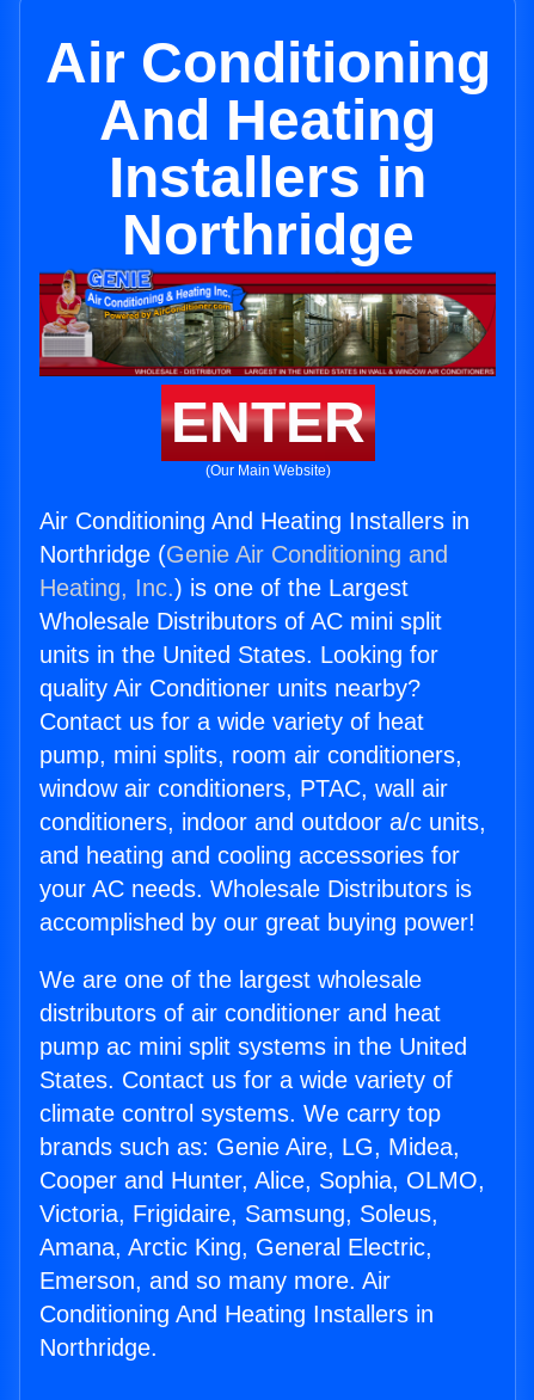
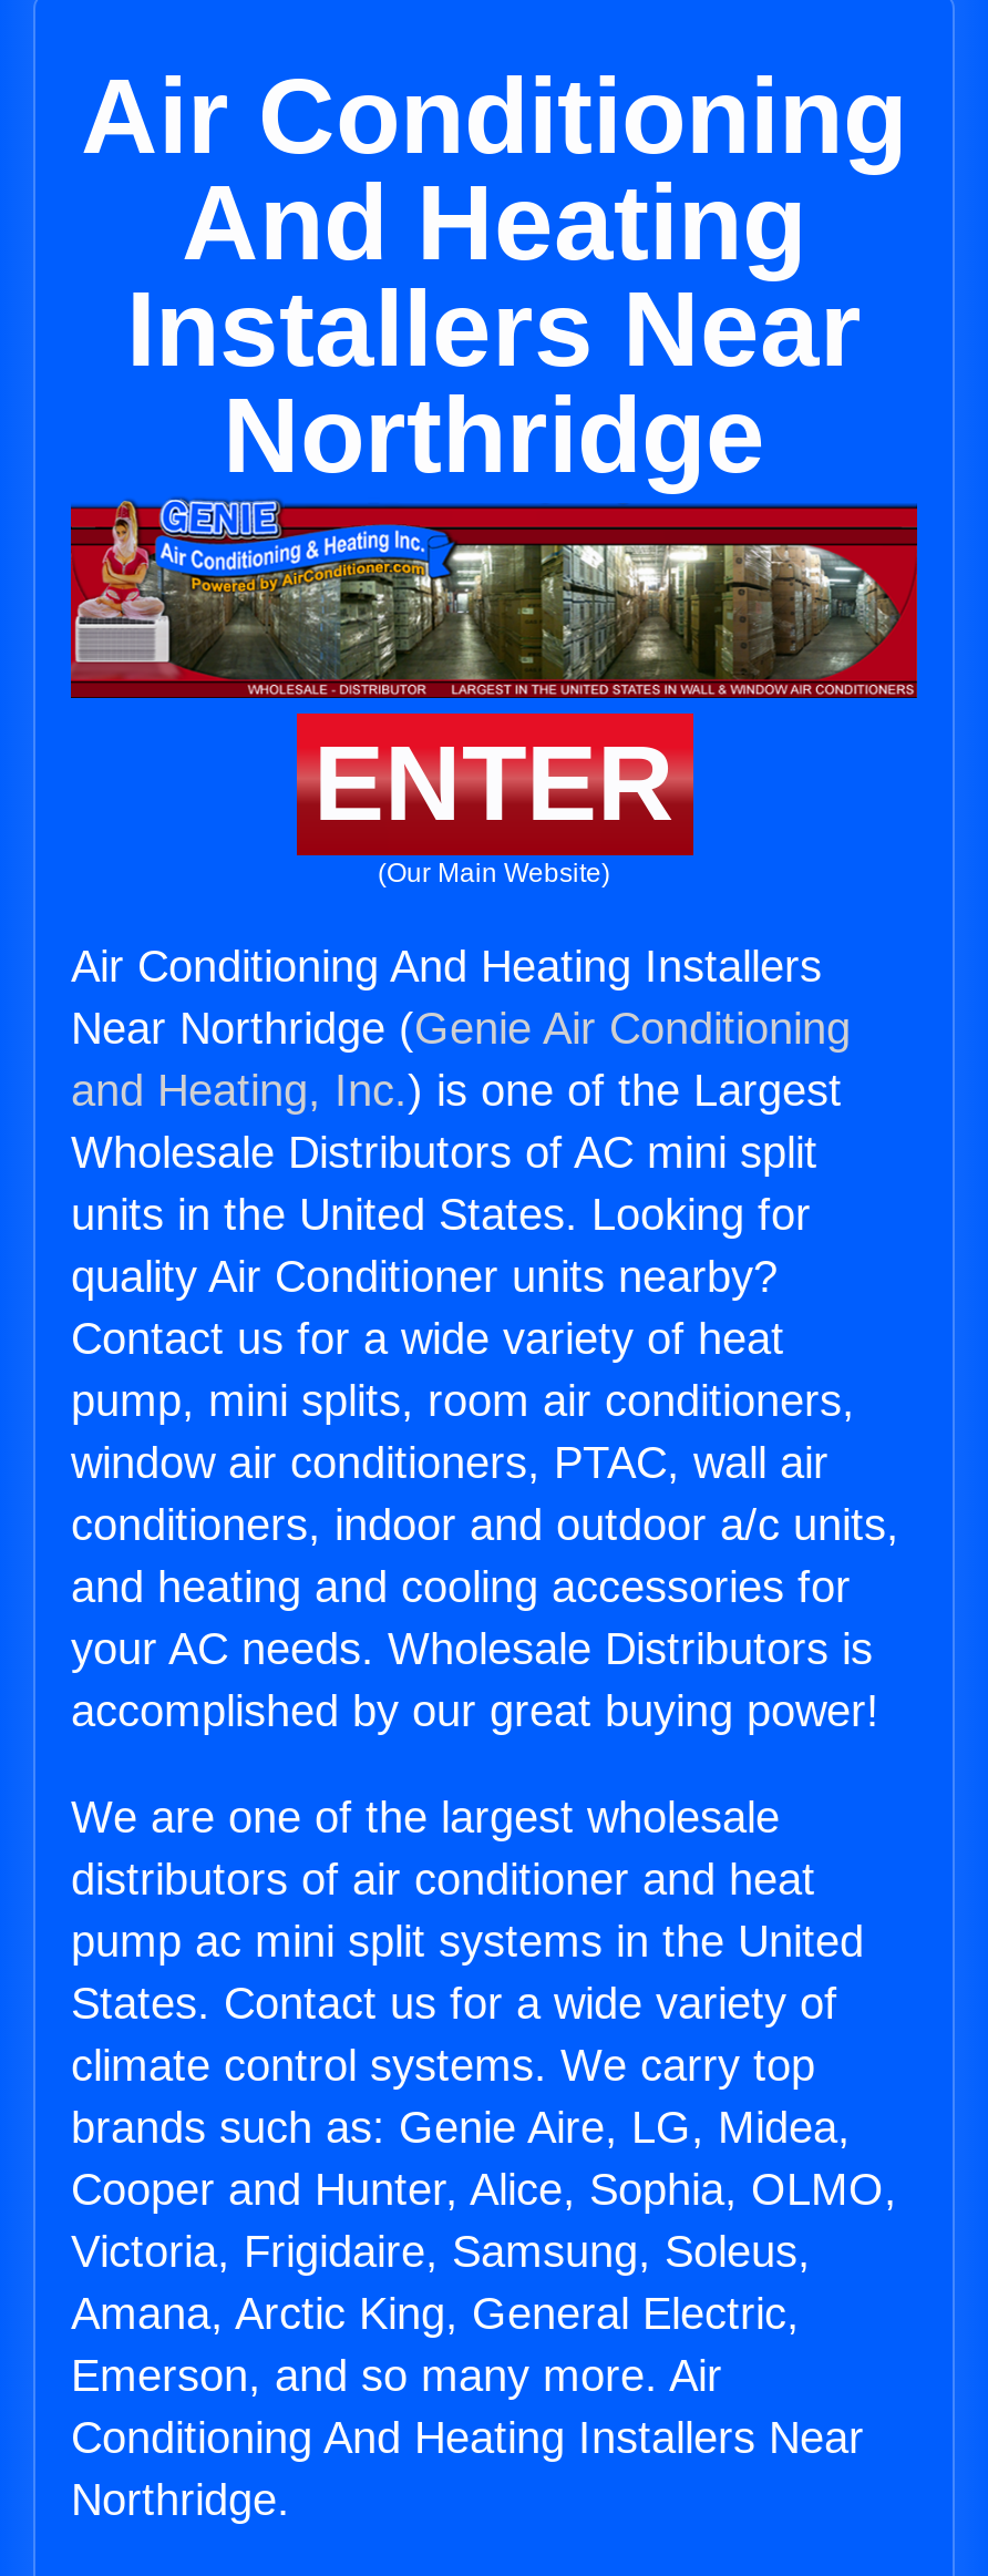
- Installers in
+ Installers Near

- Air Conditioning And Heating Installers in
- Northridge (Genie Air Conditioning and
- Heating, Inc.) is one of the Largest
+ Air Conditioning And Heating Installers
+ Near Northridge (Genie Air Conditioning
+ and Heating, Inc.) is one of the Largest

- Conditioning And Heating Installers in
+ Conditioning And Heating Installers Near
